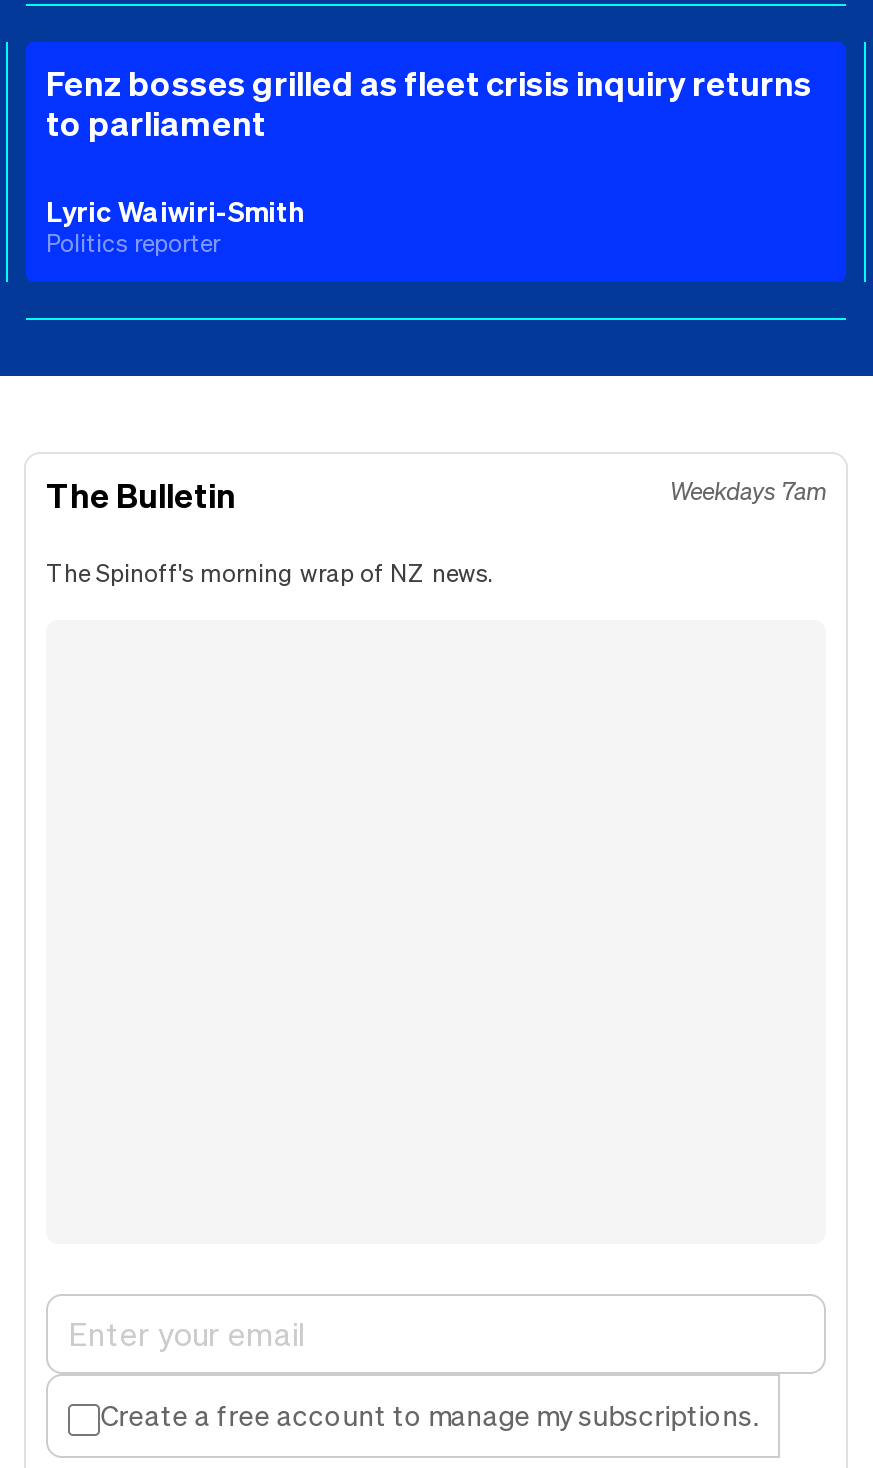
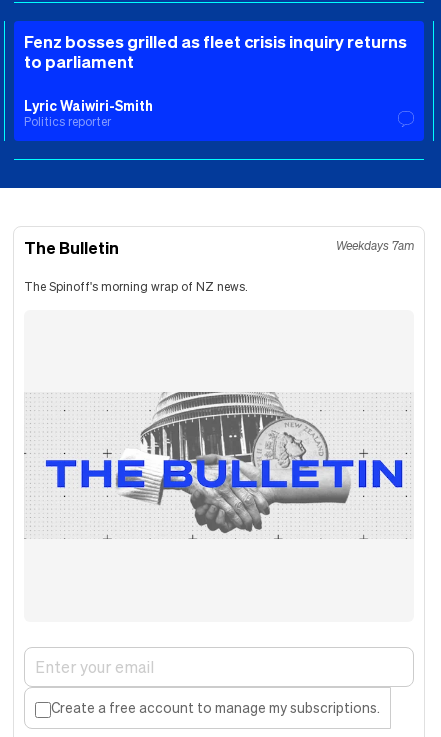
+ [image]
